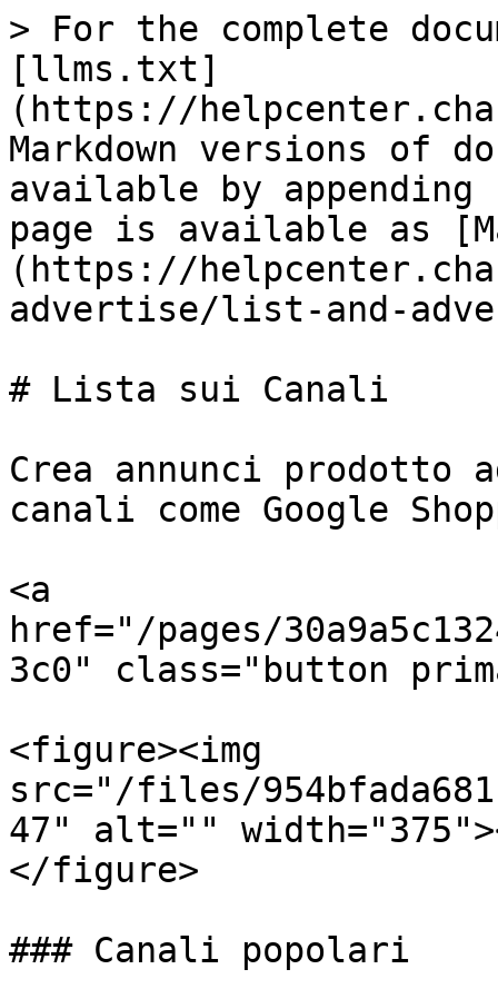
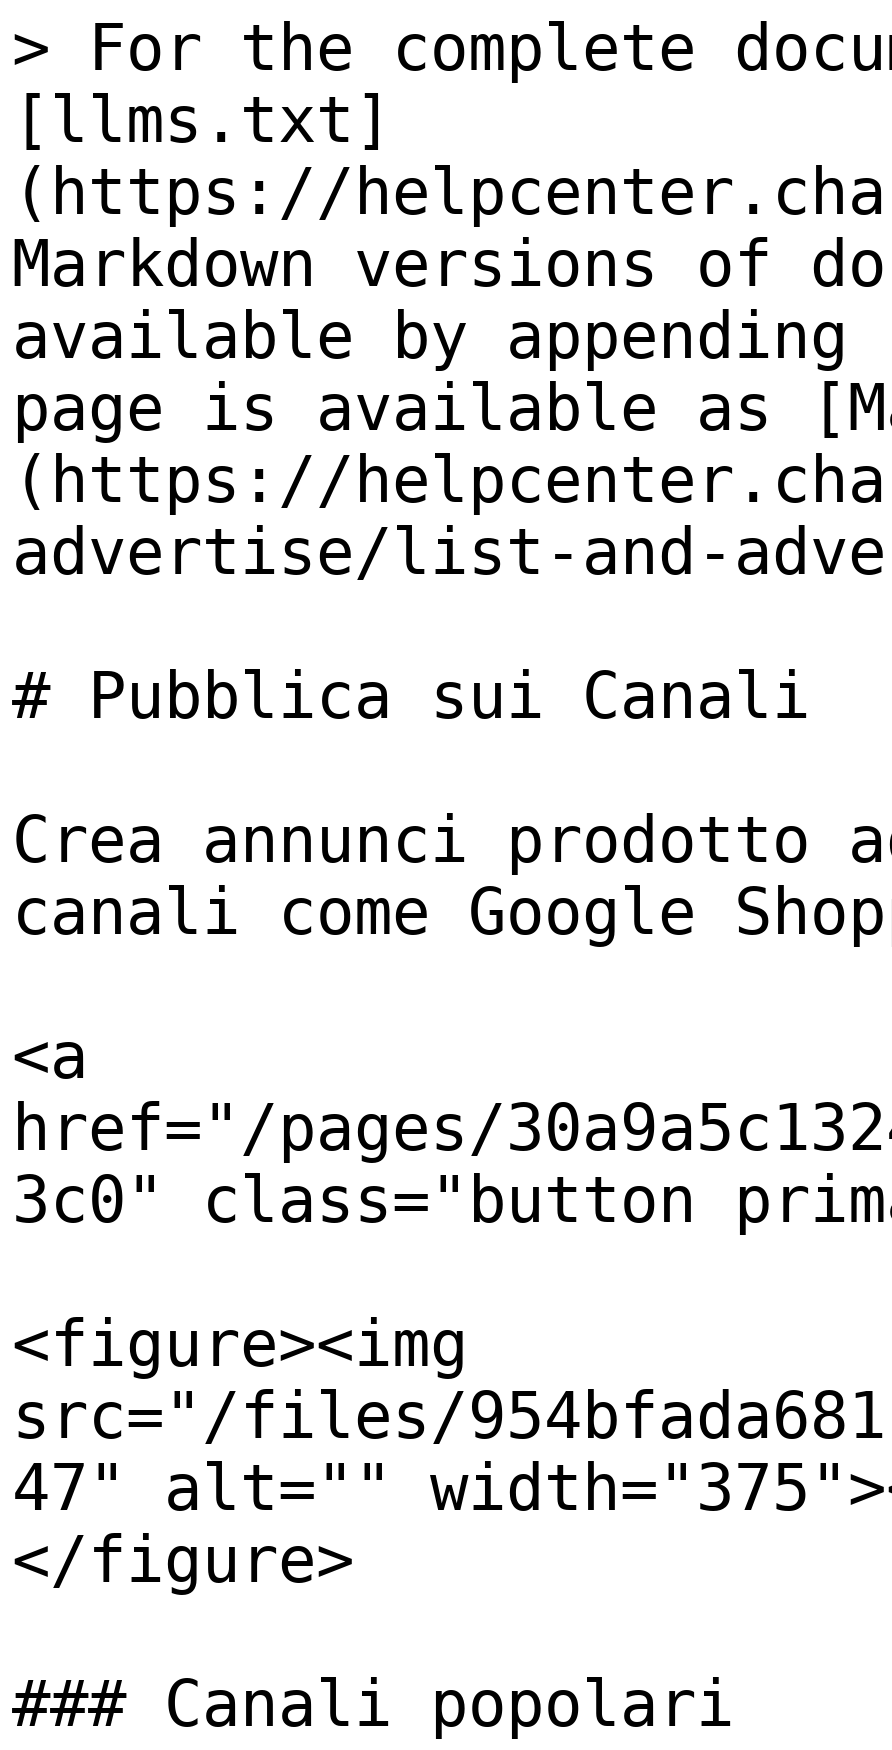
- # Lista sui Canali
+ # Pubblica sui Canali
